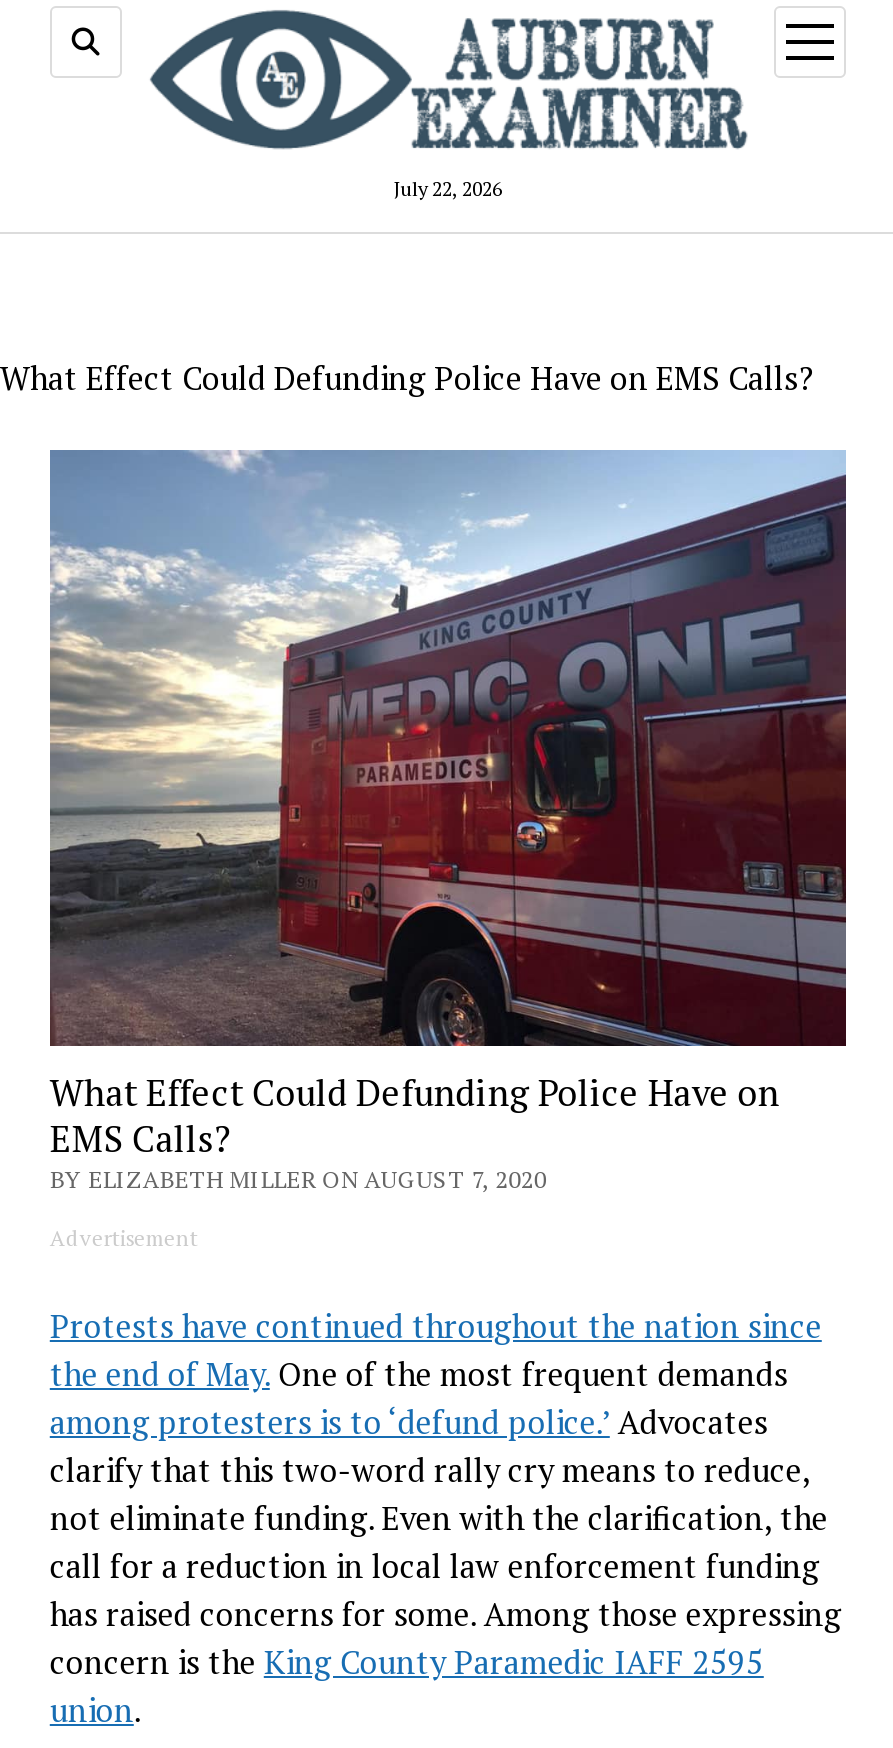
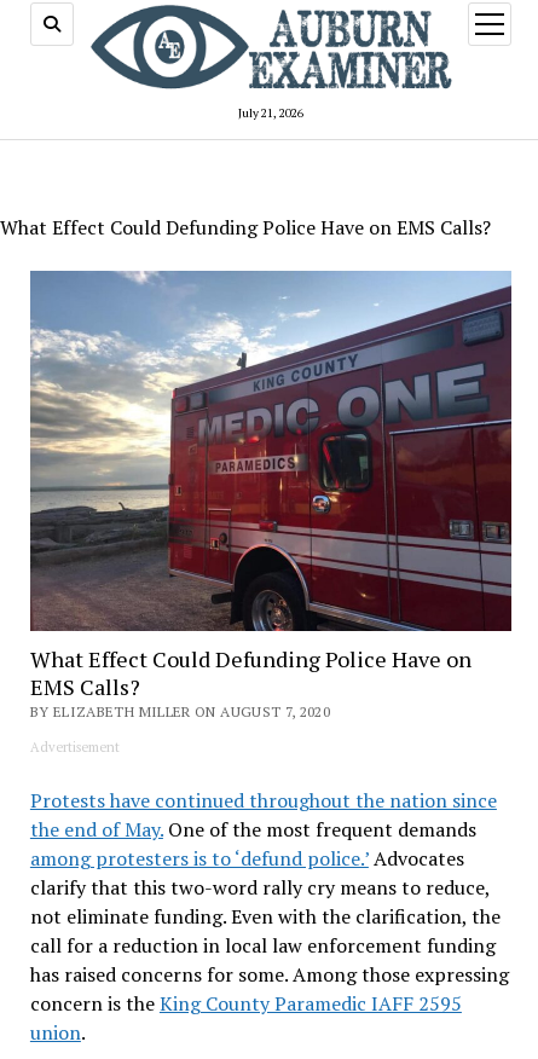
- July 22, 2026
+ July 21, 2026
